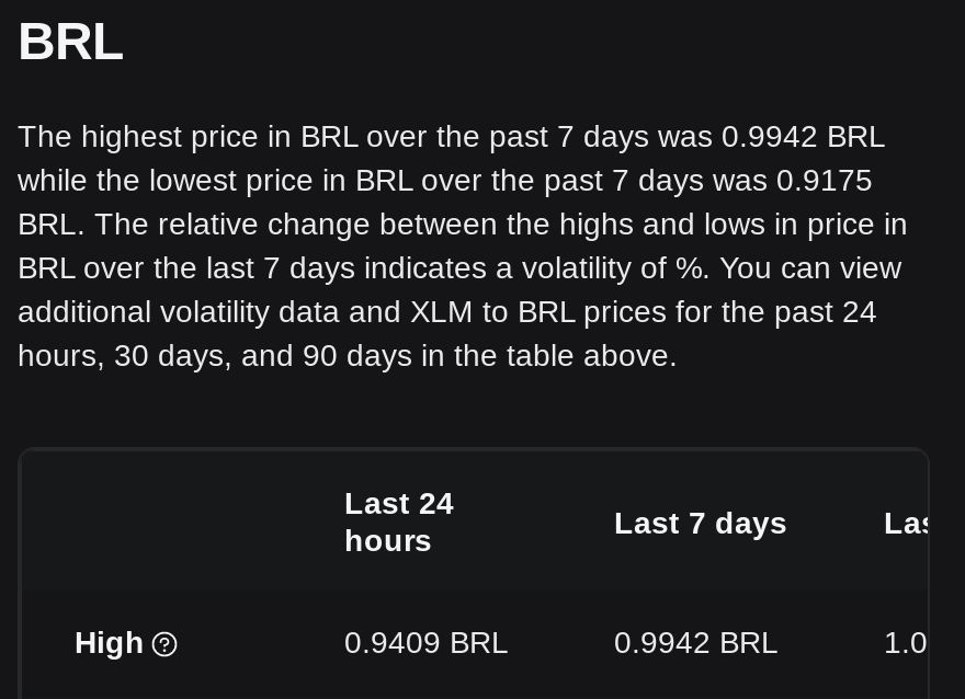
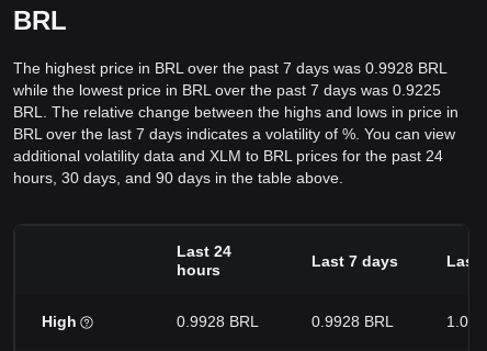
- The highest price in BRL over the past 7 days was 0.9942 BRL
+ The highest price in BRL over the past 7 days was 0.9928 BRL

- while the lowest price in BRL over the past 7 days was 0.9175
+ while the lowest price in BRL over the past 7 days was 0.9225

- 0.9409 BRL
+ 0.9928 BRL

- 0.9942 BRL
+ 0.9928 BRL
